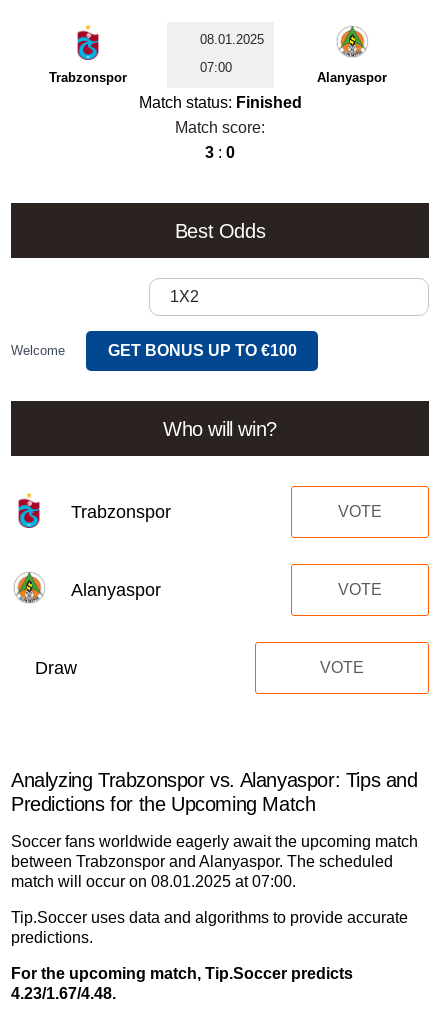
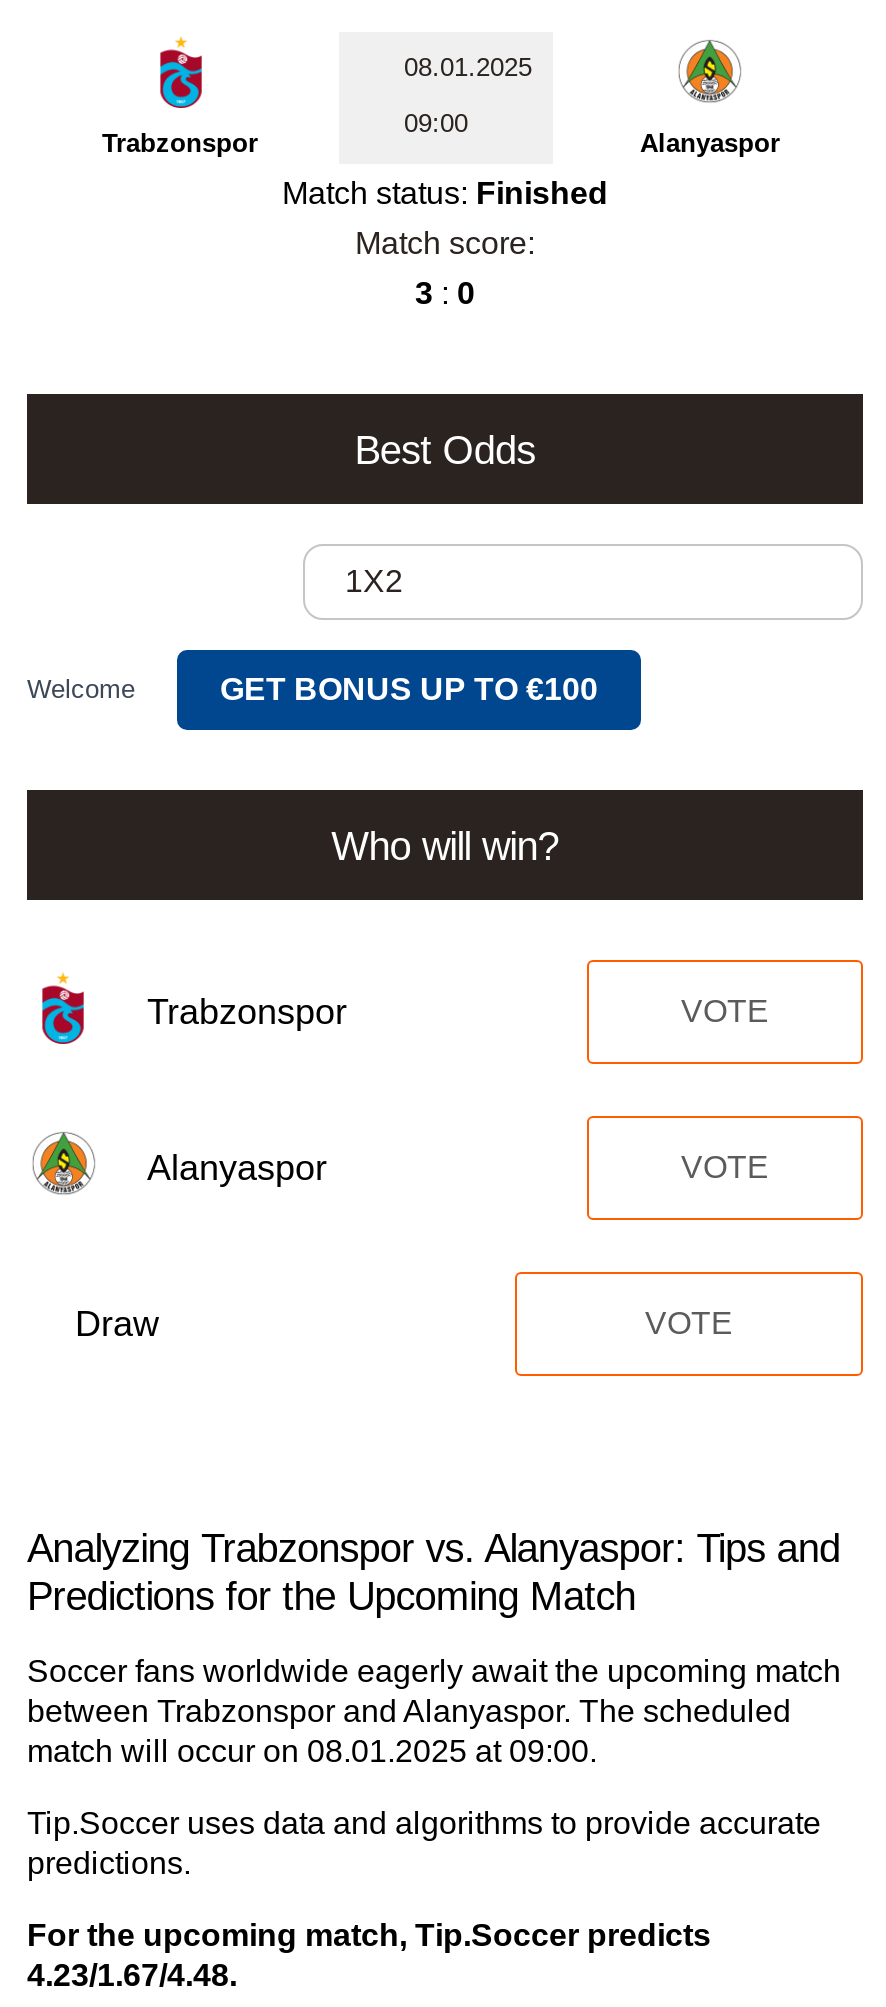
- 07:00
+ 09:00

- match will occur on 08.01.2025 at 07:00.
+ match will occur on 08.01.2025 at 09:00.
